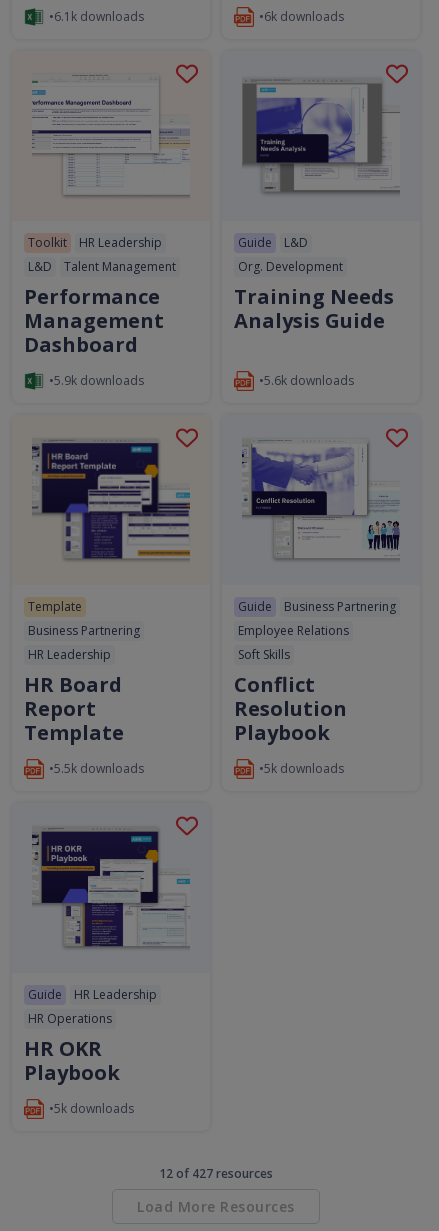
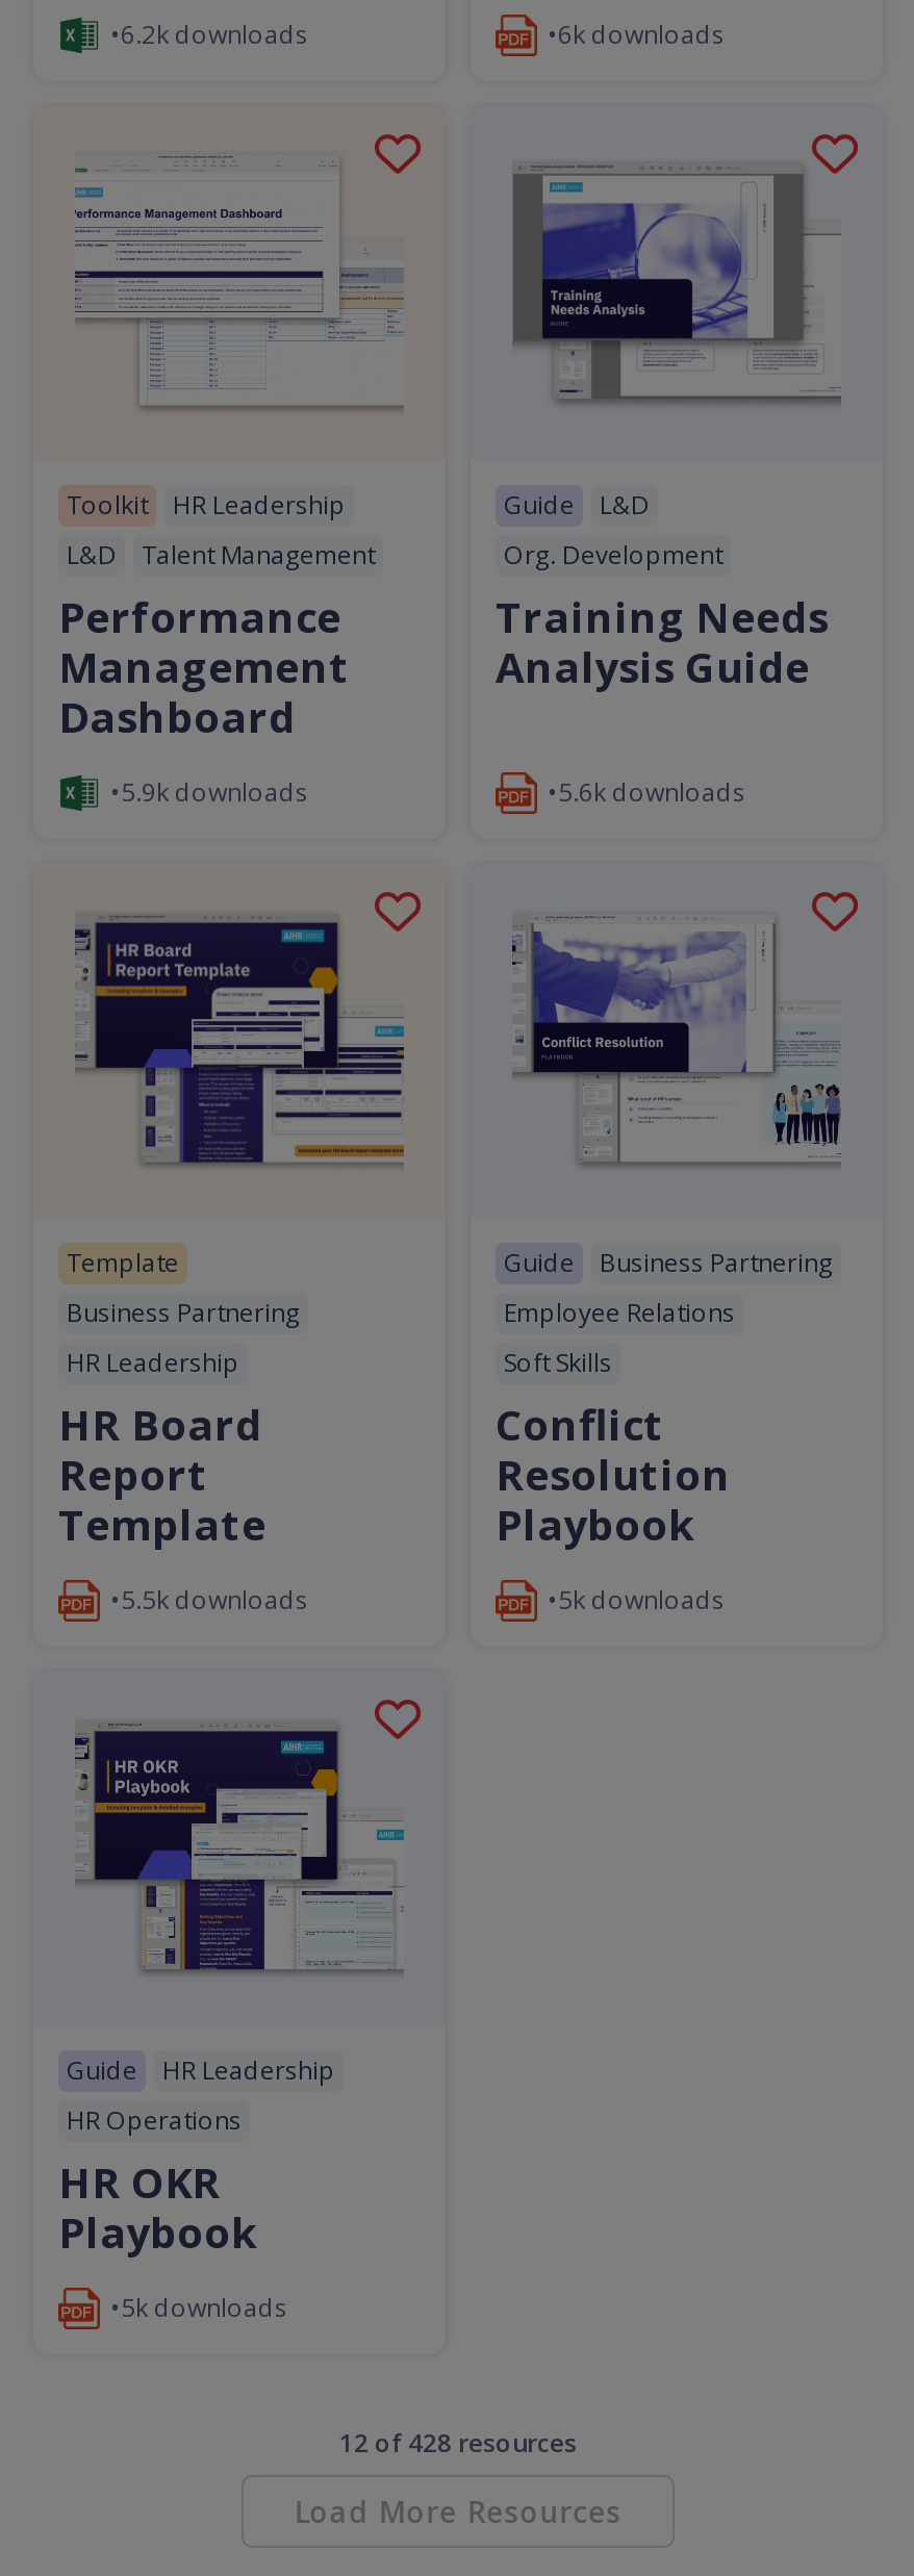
- •6.1k downloads
+ •6.2k downloads

- 12 of 427 resources
+ 12 of 428 resources
